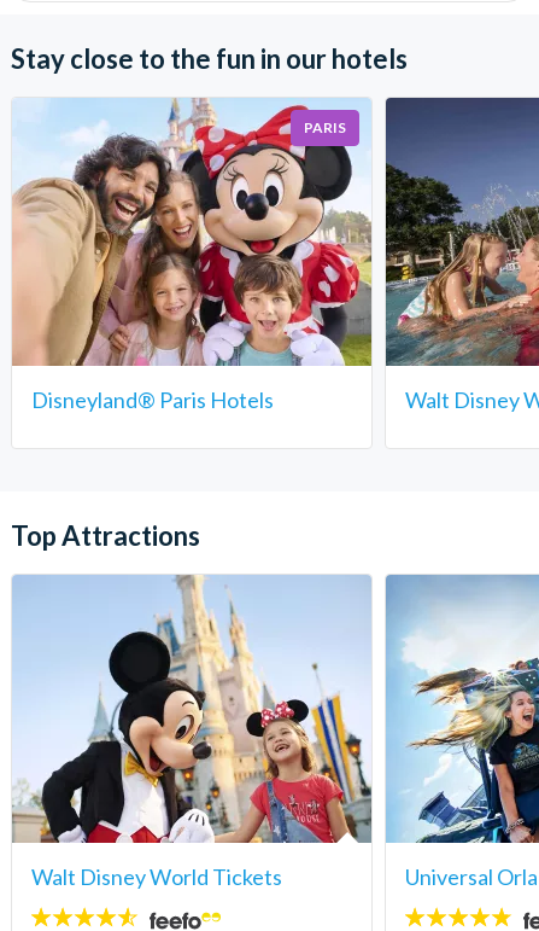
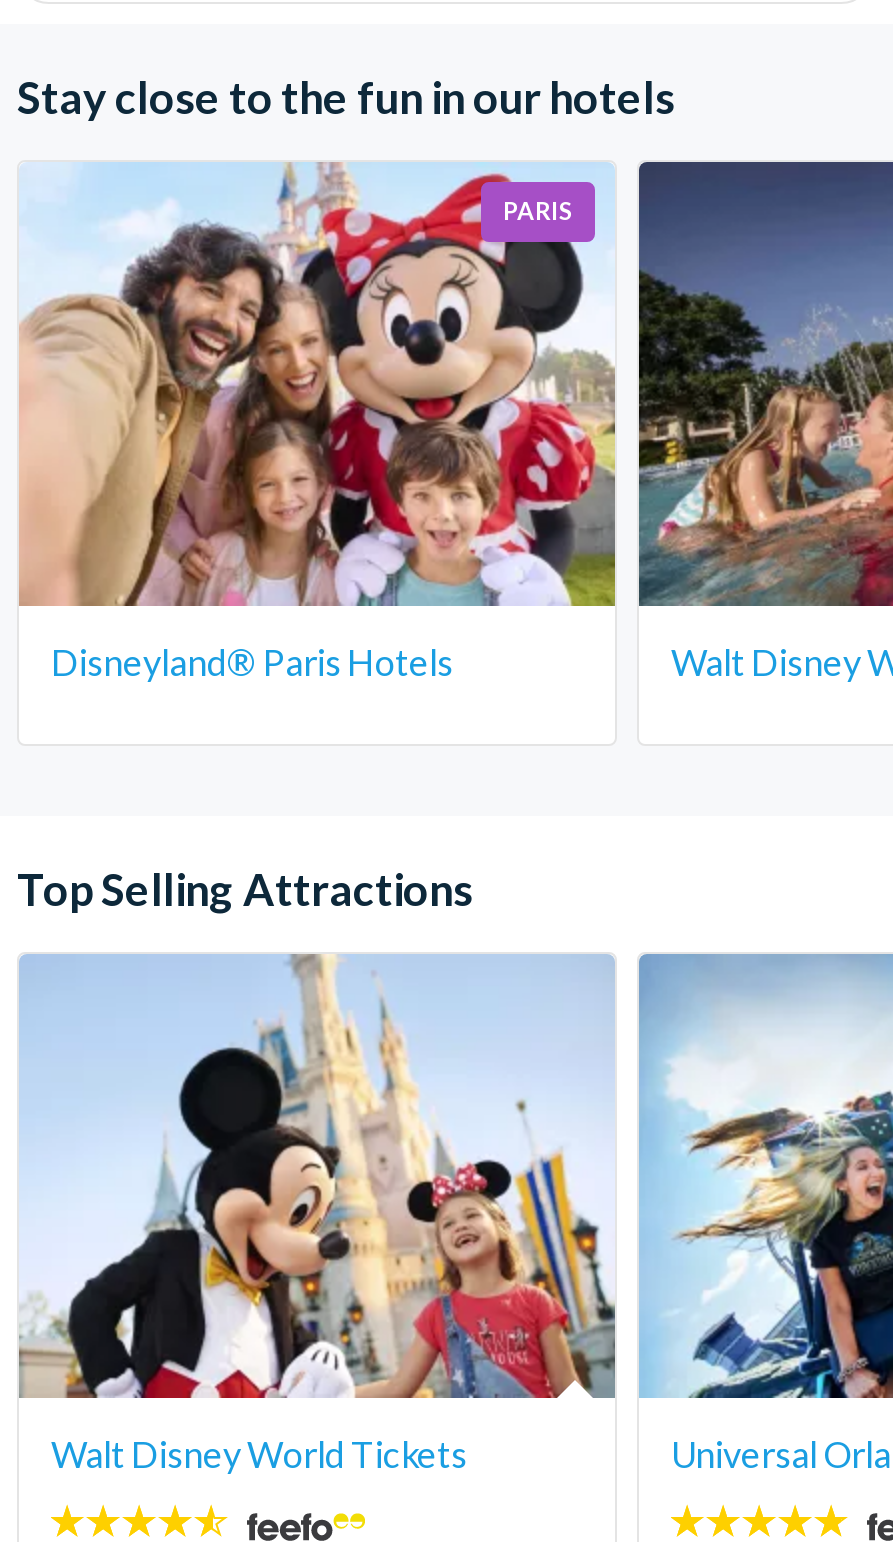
- Top Attractions
+ Top Selling Attractions
